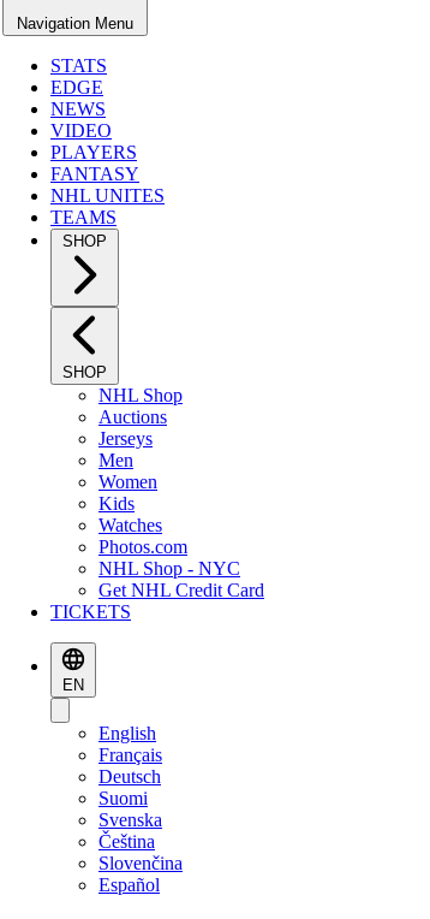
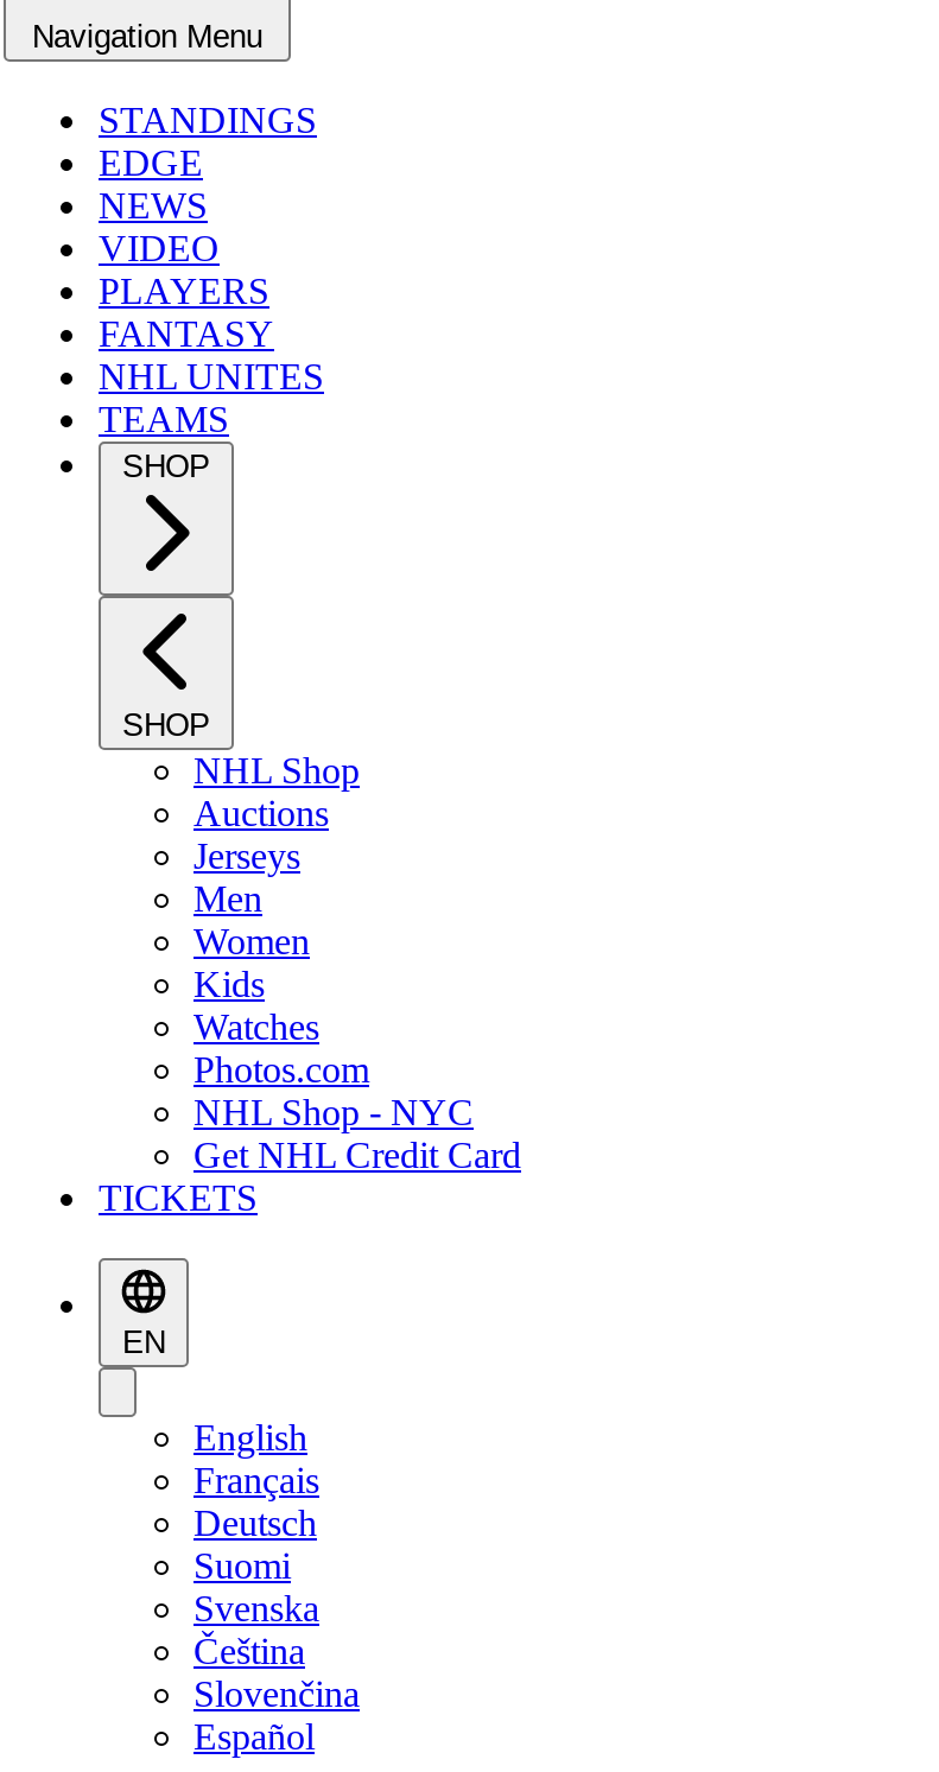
- STATS
+ STANDINGS
